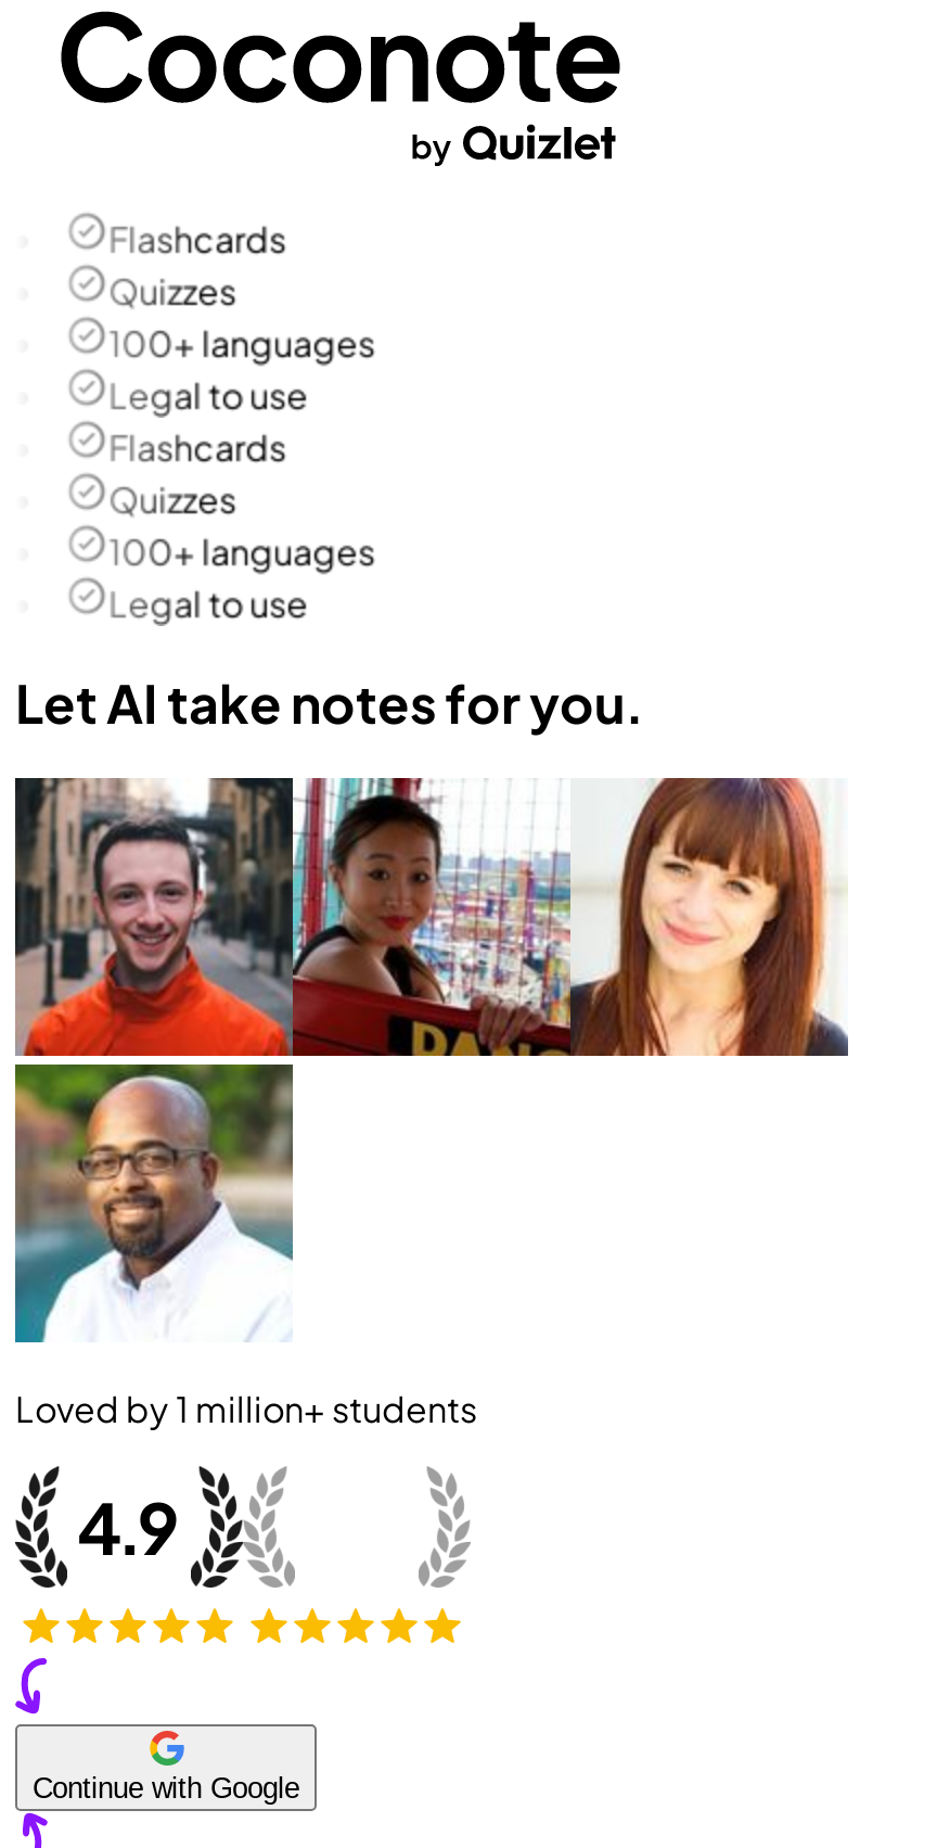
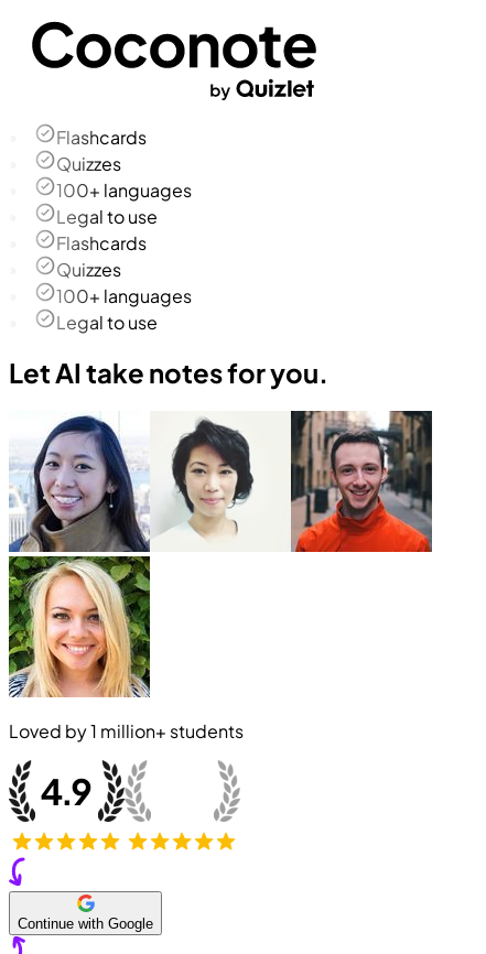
- [image]
+ [image]
